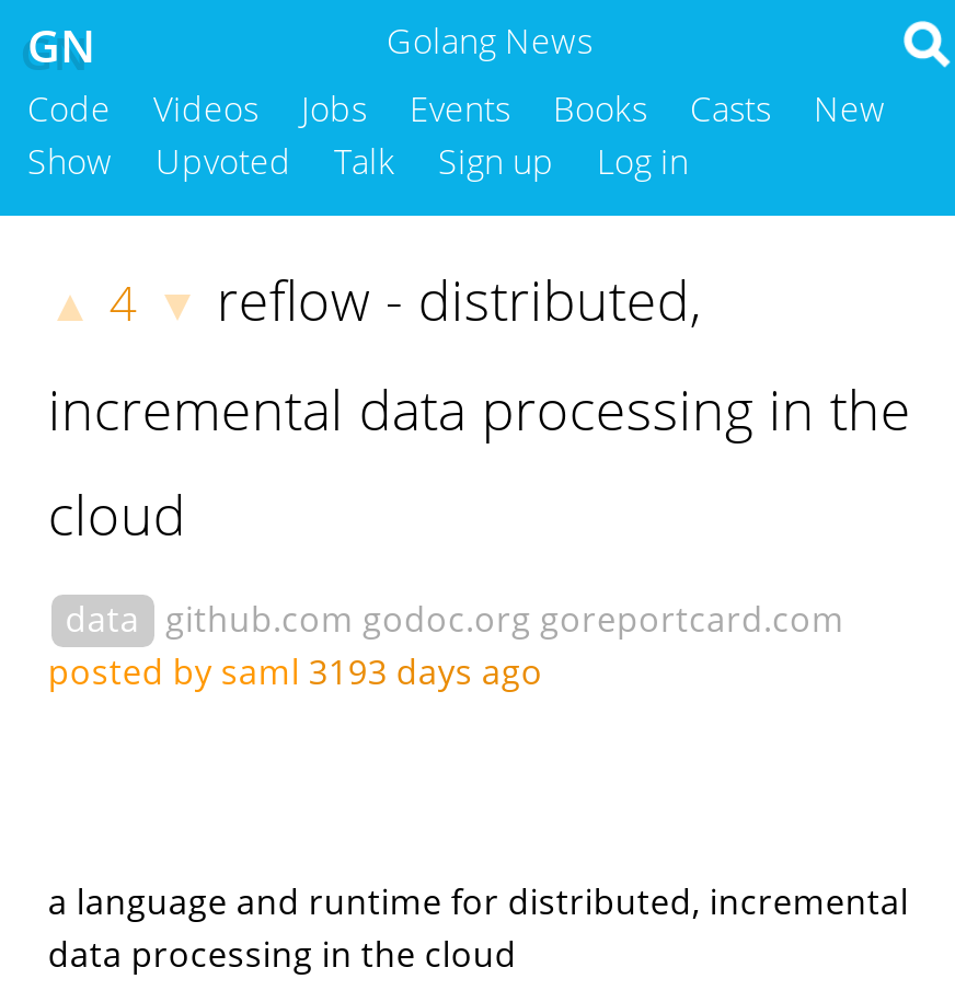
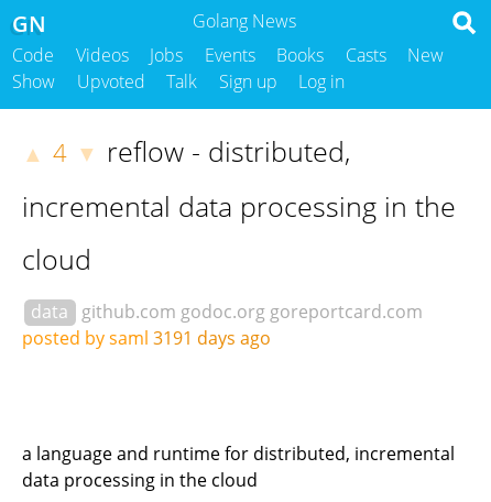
- posted by saml 3193 days ago
+ posted by saml 3191 days ago
